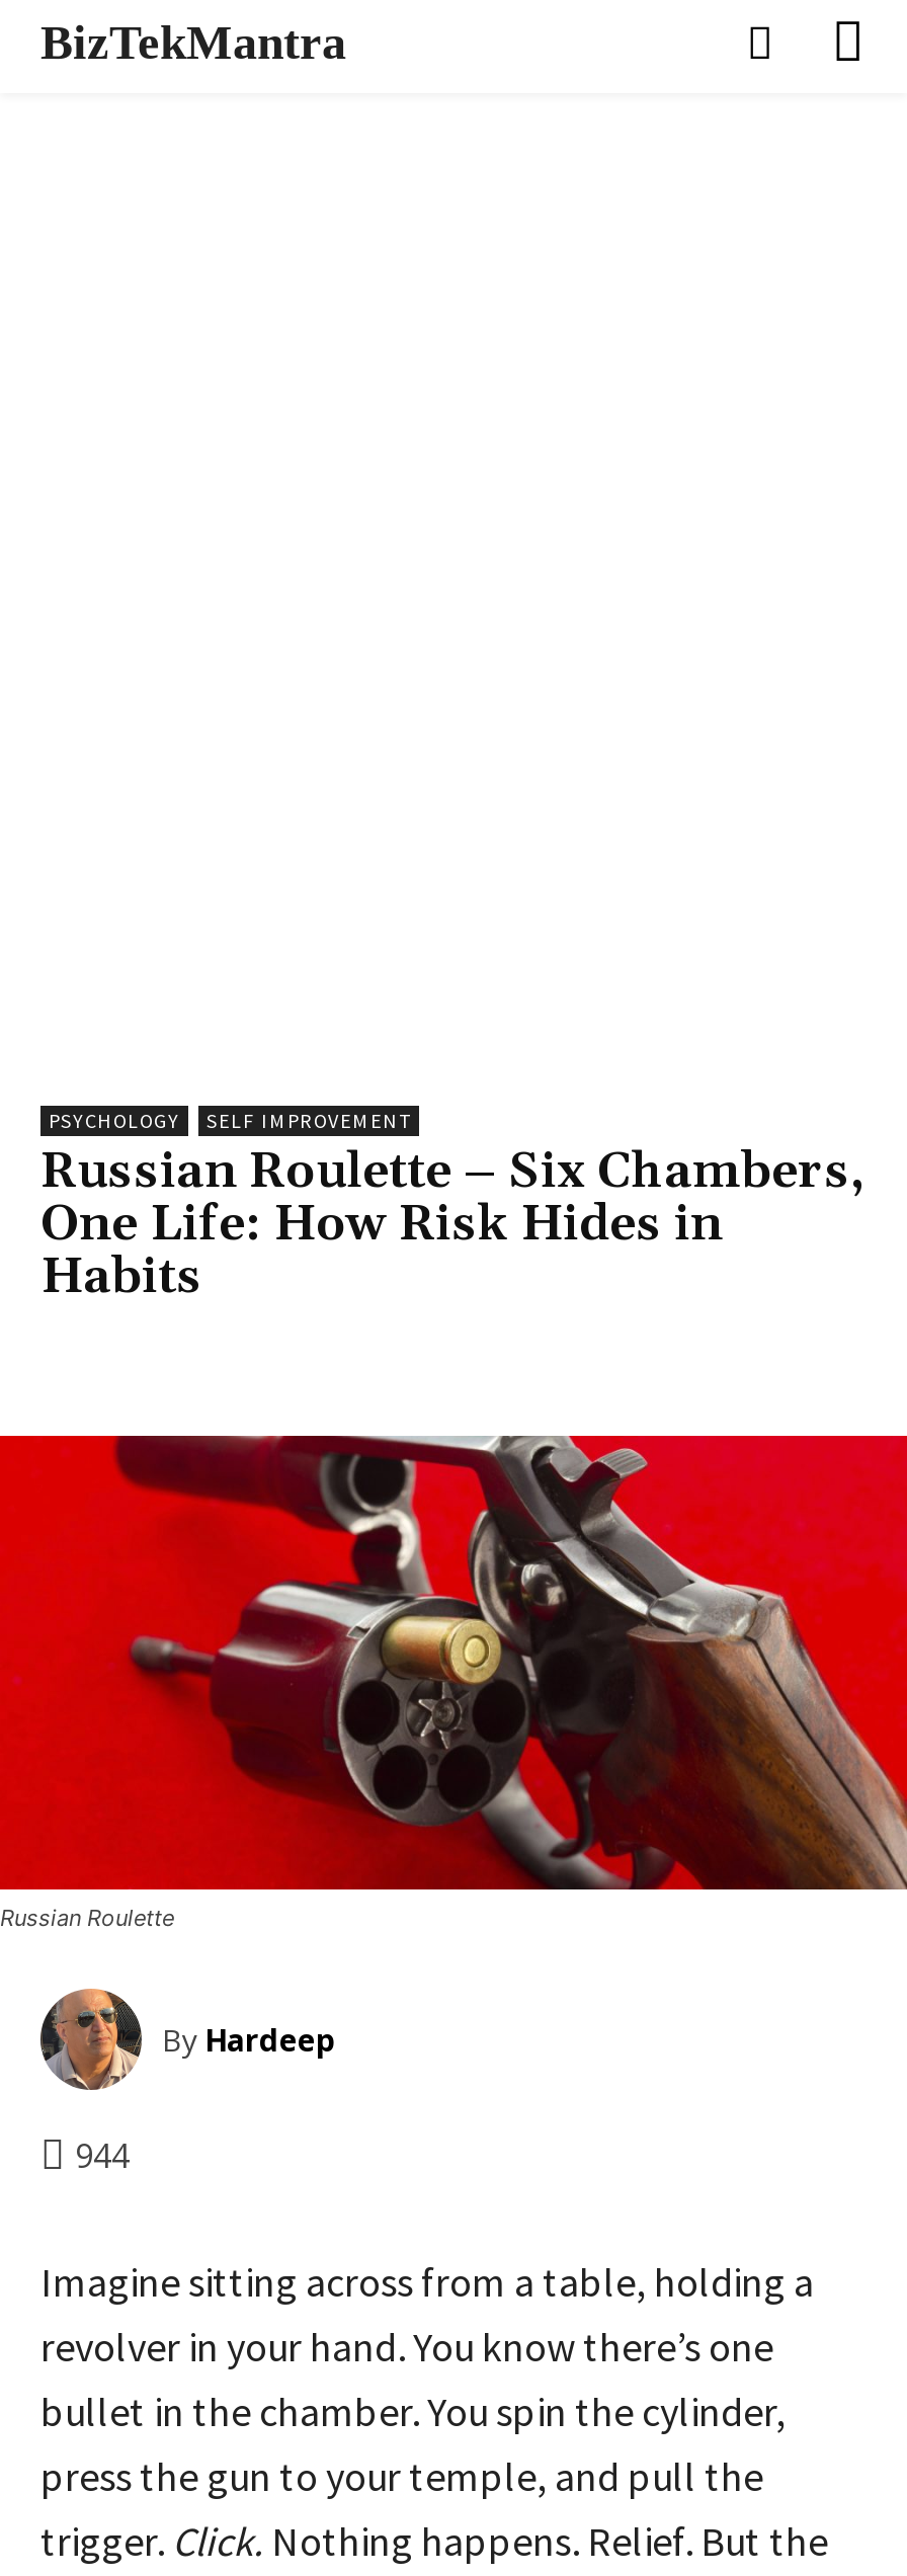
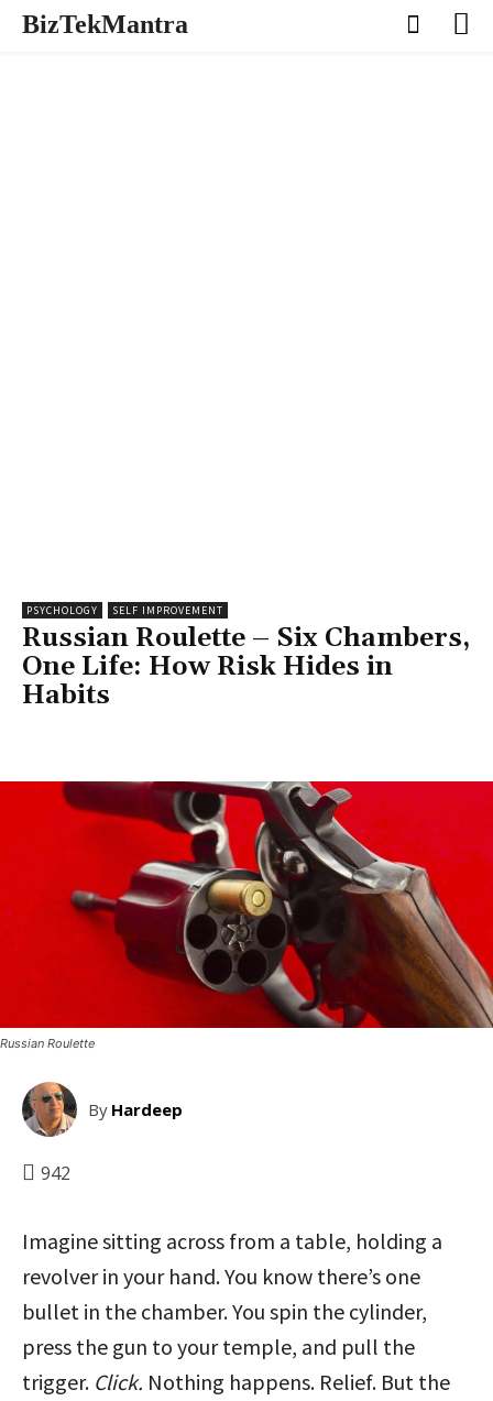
- 944
+ 942
